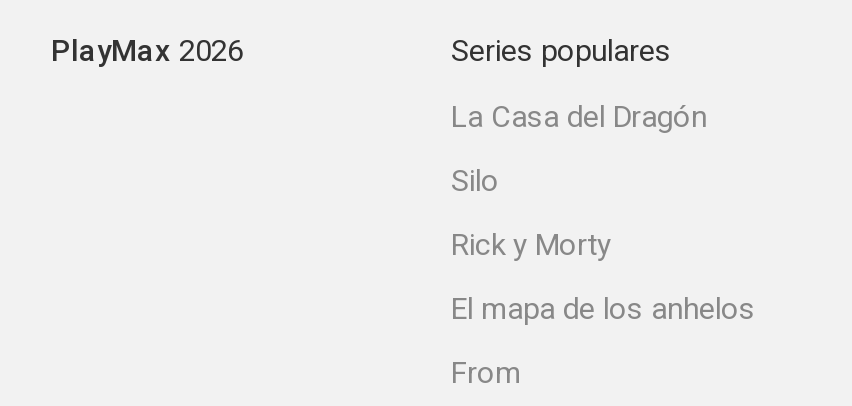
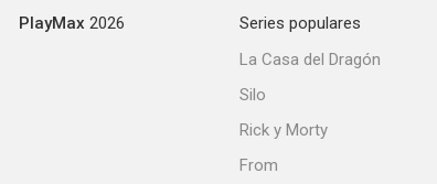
- El mapa de los anhelos
